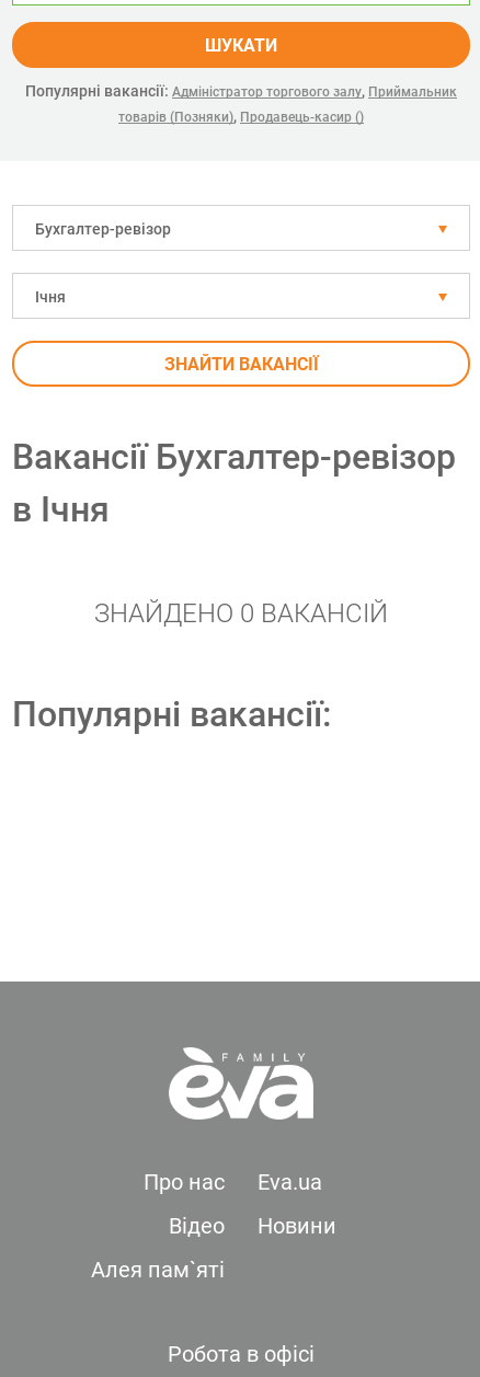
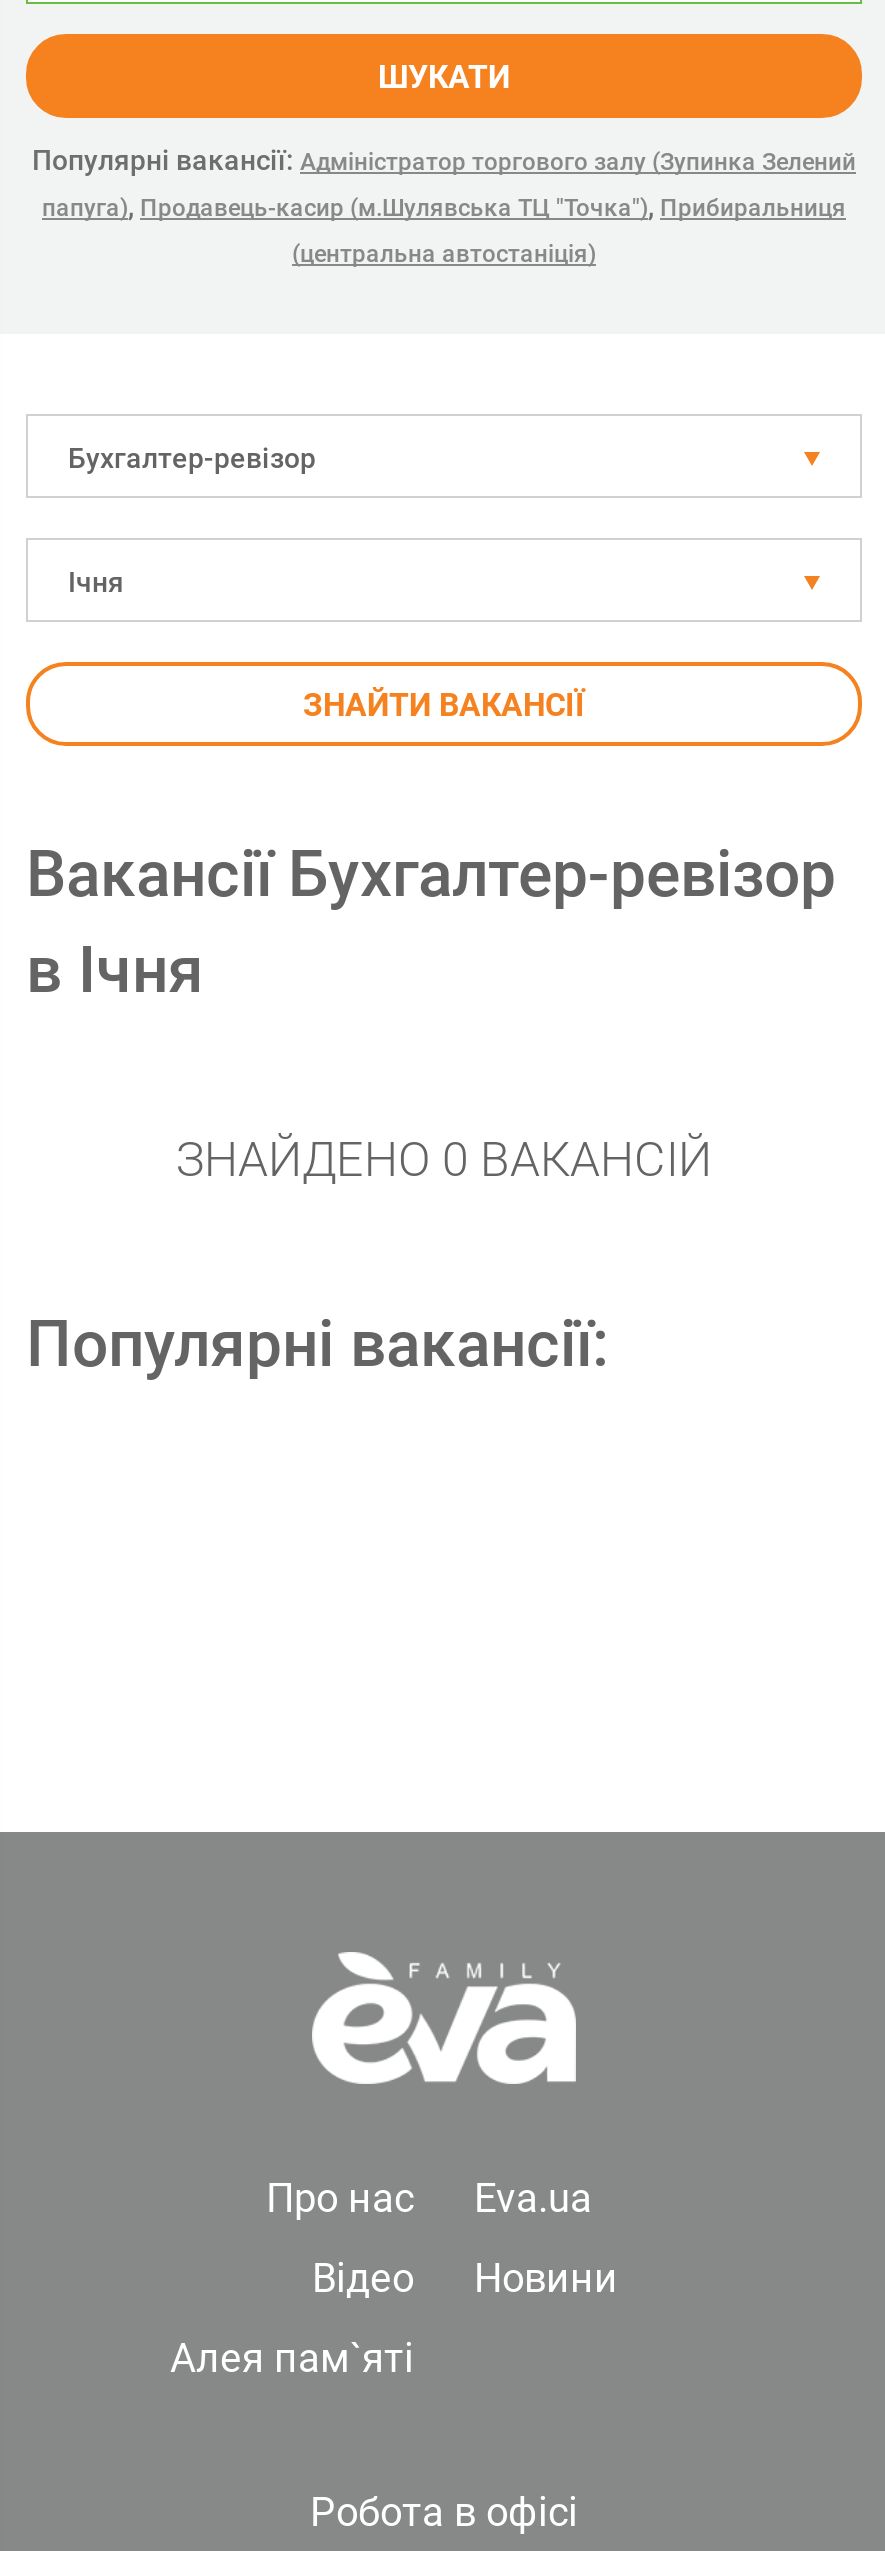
- Популярні вакансії: Адміністратор торгового залу, Приймальник
- товарів (Позняки), Продавець-касир ()
+ Популярні вакансії: Адміністратор торгового залу (Зупинка Зелений
+ папуга), Продавець-касир (м.Шулявська ТЦ "Точка"), Прибиральниця
+ (центральна автостаніція)
